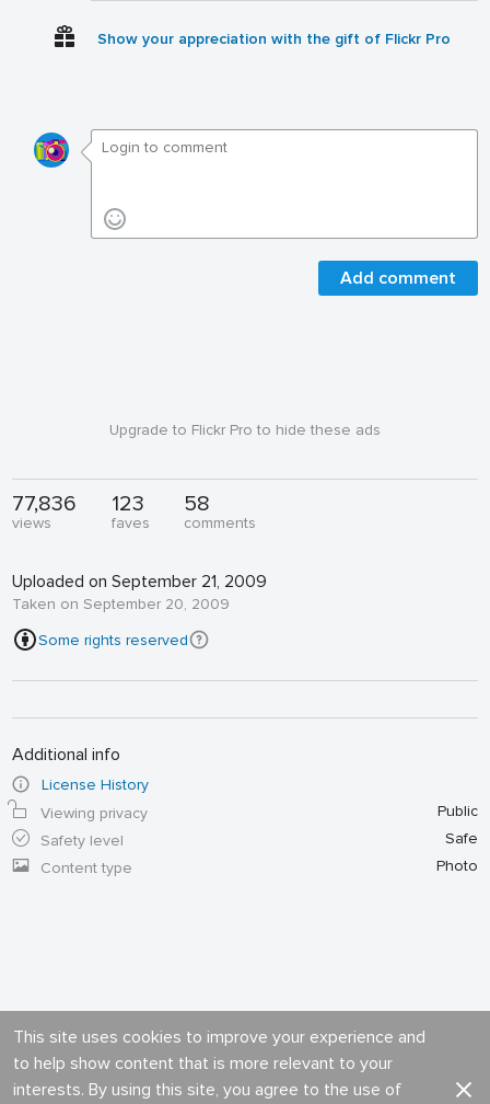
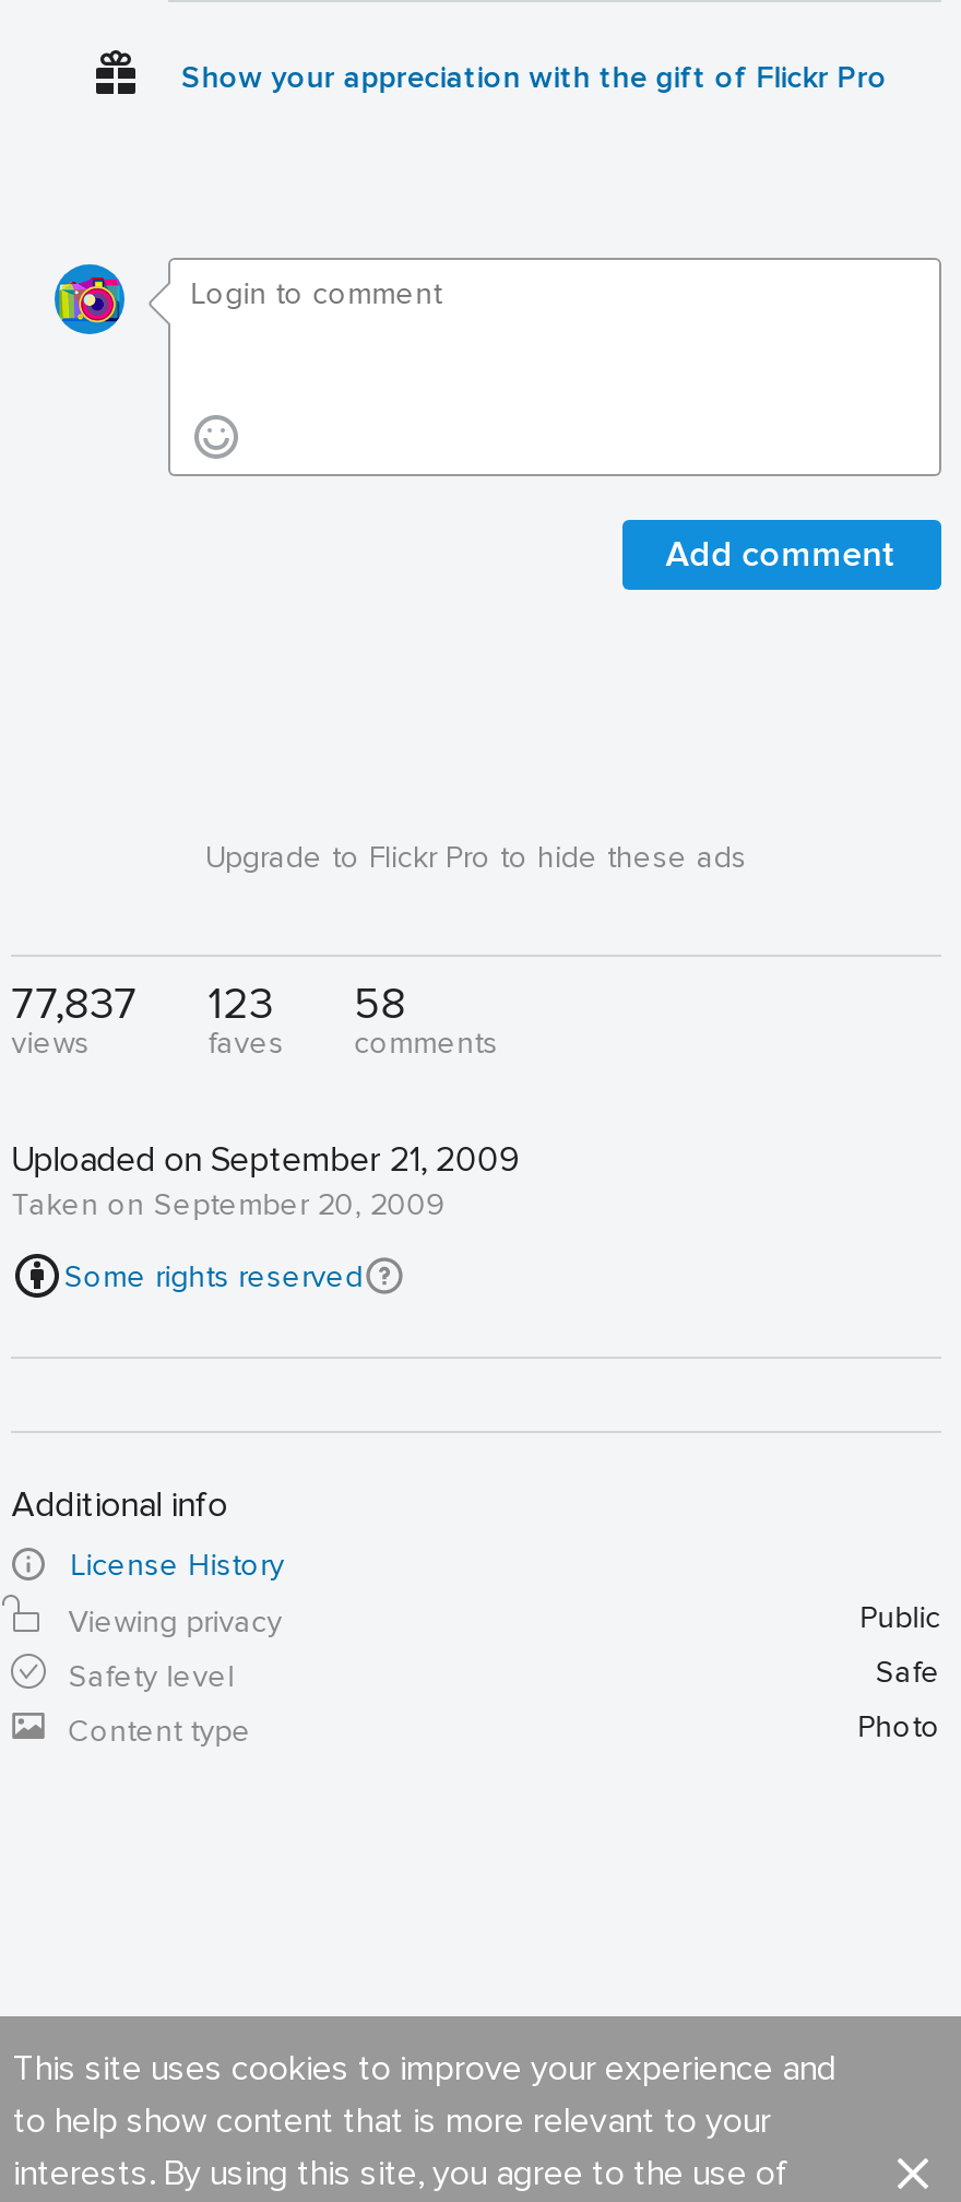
- 77,836 123 58
+ 77,837 123 58
